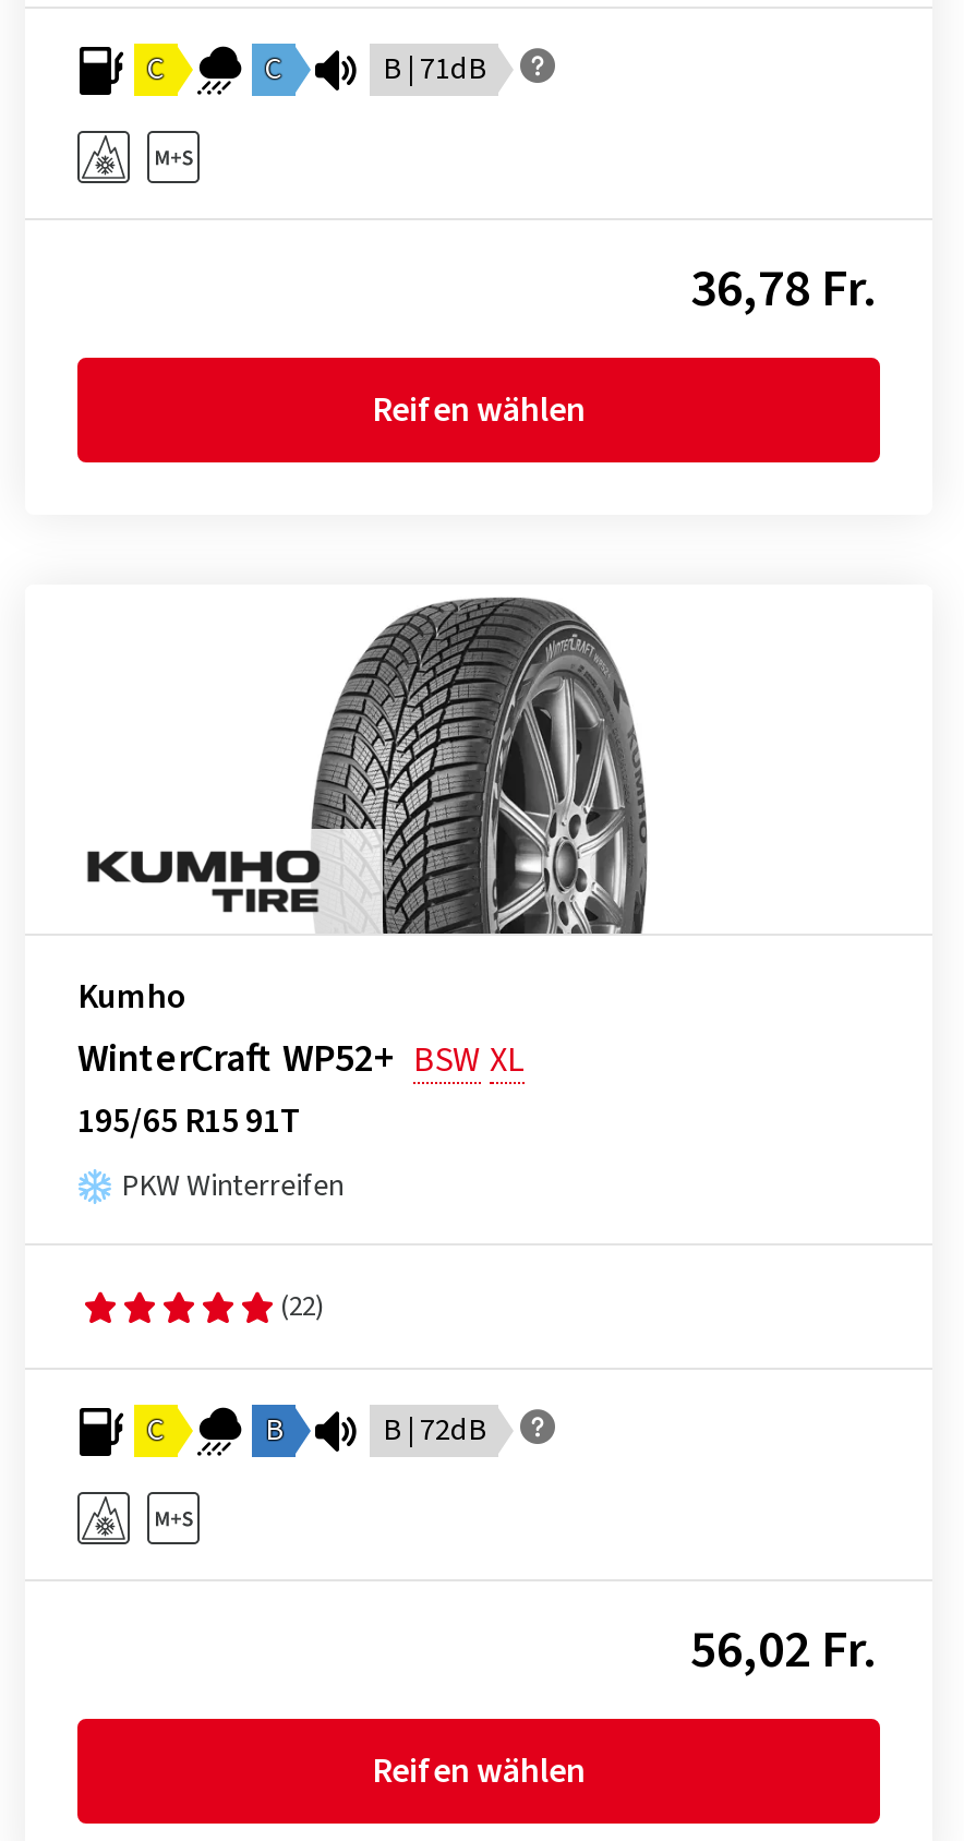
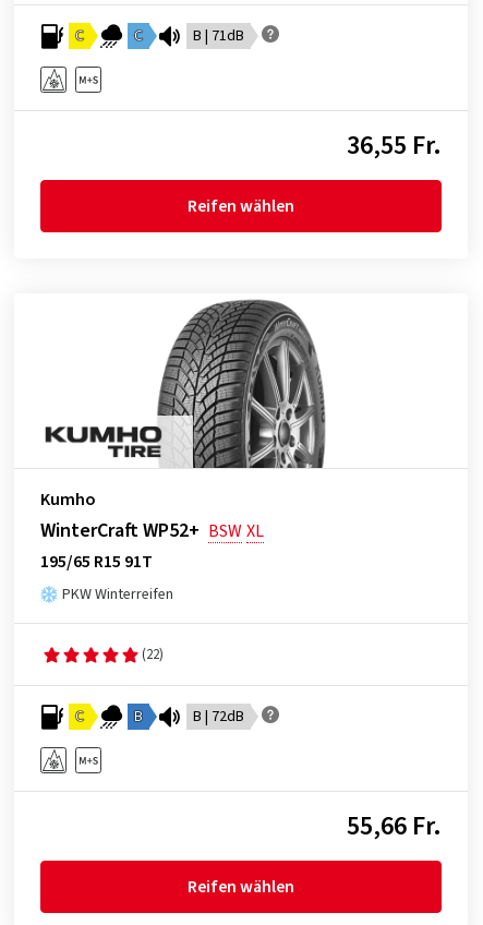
- 36,78 Fr.
+ 36,55 Fr.

- 56,02 Fr.
+ 55,66 Fr.
